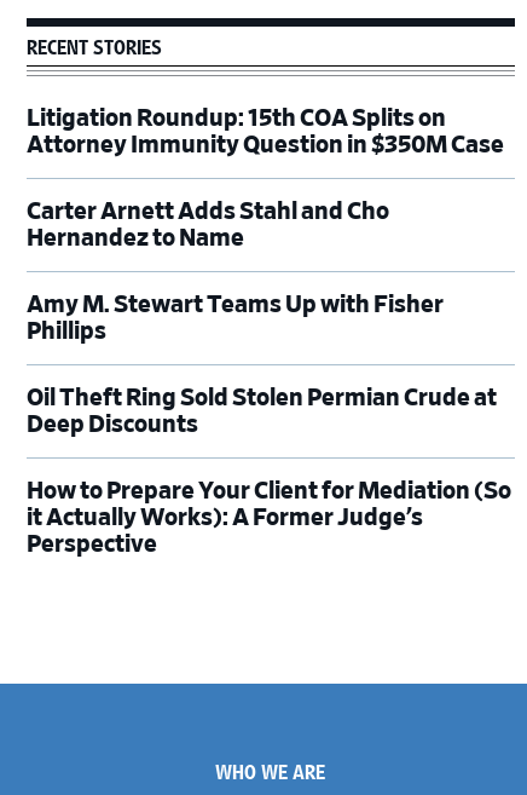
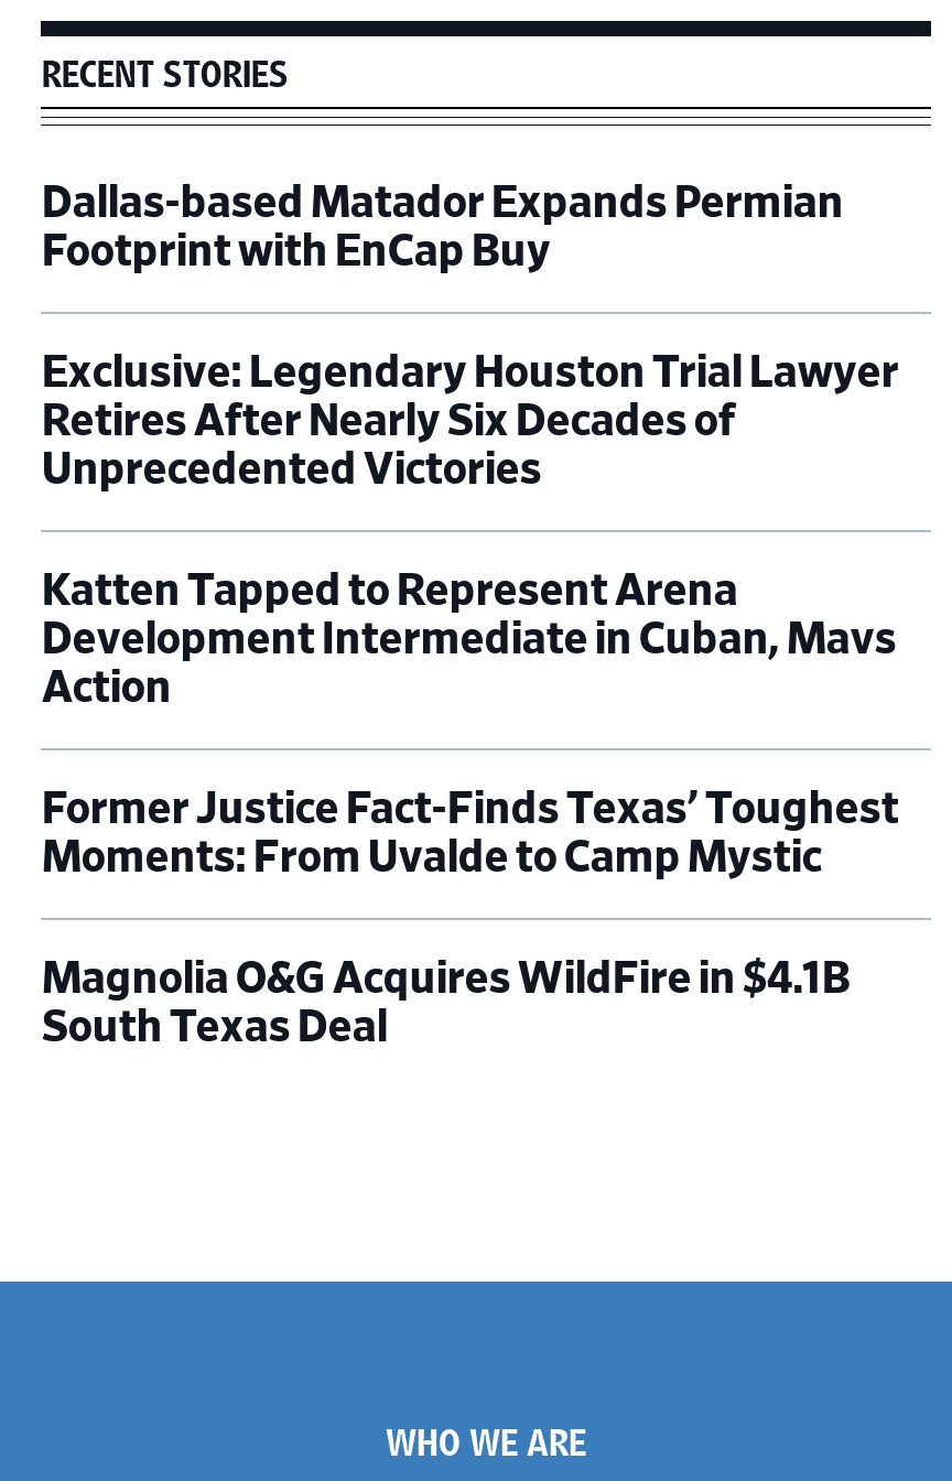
- Litigation Roundup: 15th COA Splits on
- Attorney Immunity Question in $350M Case
+ Dallas-based Matador Expands Permian
+ Footprint with EnCap Buy

- Carter Arnett Adds Stahl and Cho
- Hernandez to Name
+ Exclusive: Legendary Houston Trial Lawyer
+ Retires After Nearly Six Decades of
+ Unprecedented Victories

- Amy M. Stewart Teams Up with Fisher
- Phillips
+ Katten Tapped to Represent Arena
+ Development Intermediate in Cuban, Mavs
+ Action

- Oil Theft Ring Sold Stolen Permian Crude at
- Deep Discounts
+ Former Justice Fact-Finds Texas’ Toughest
+ Moments: From Uvalde to Camp Mystic

- How to Prepare Your Client for Mediation (So
- it Actually Works): A Former Judge’s
- Perspective
+ Magnolia O&G Acquires WildFire in $4.1B
+ South Texas Deal
